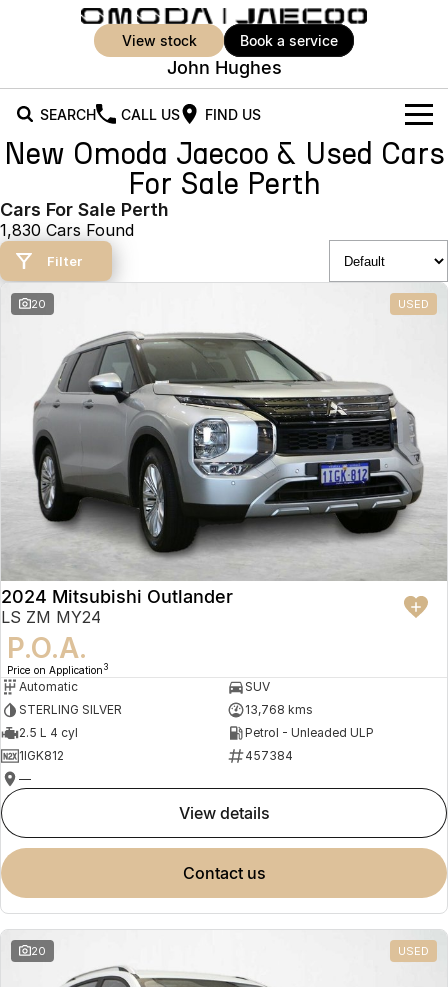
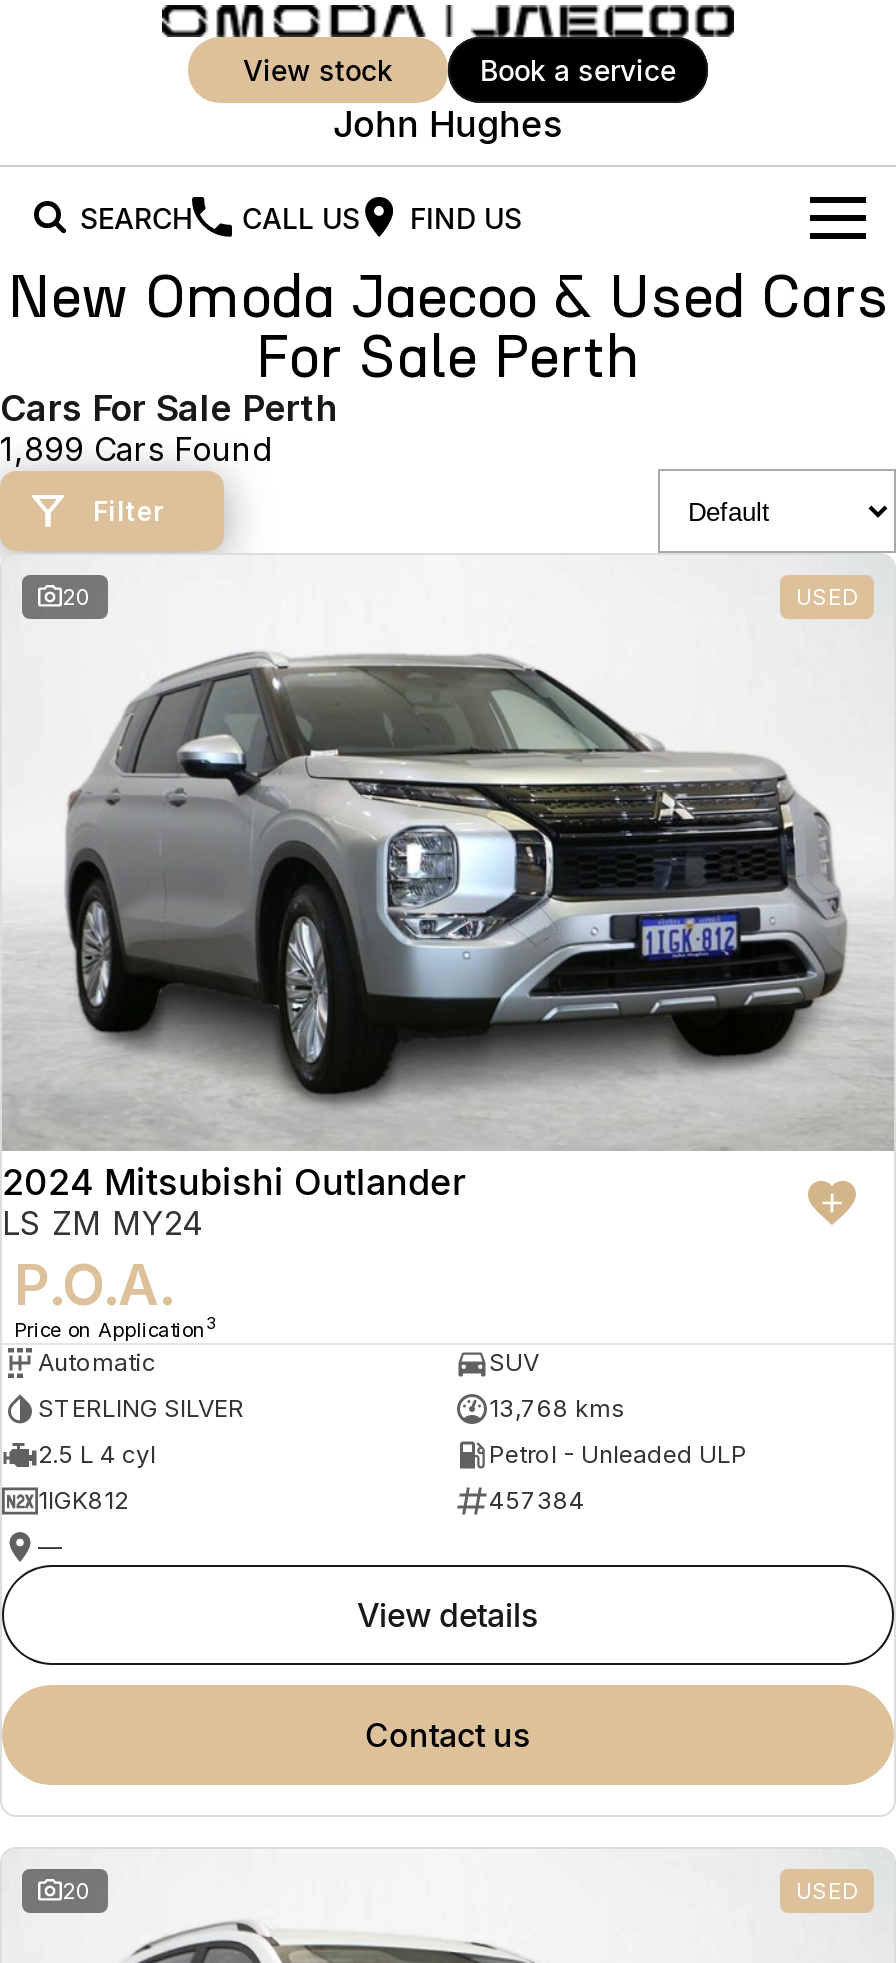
- 1,830 Cars Found
+ 1,899 Cars Found
